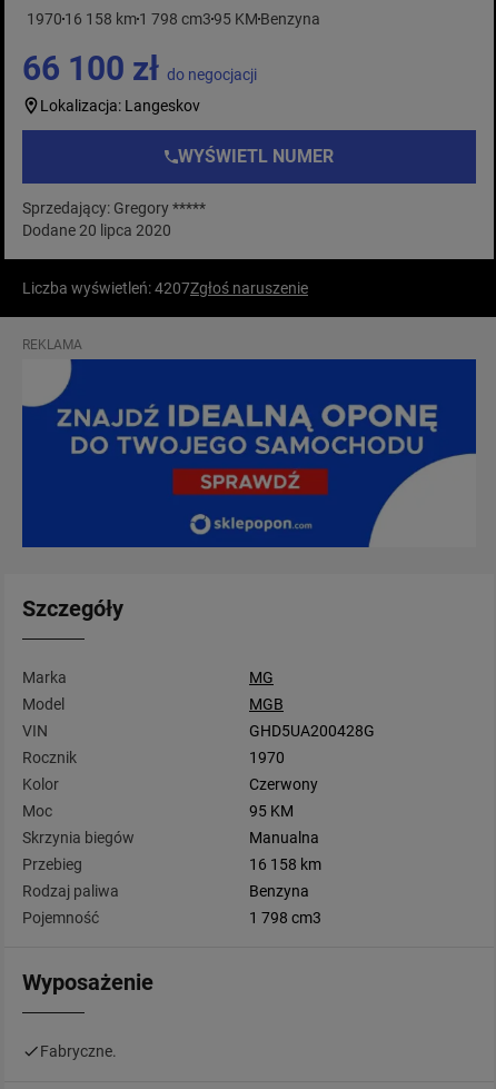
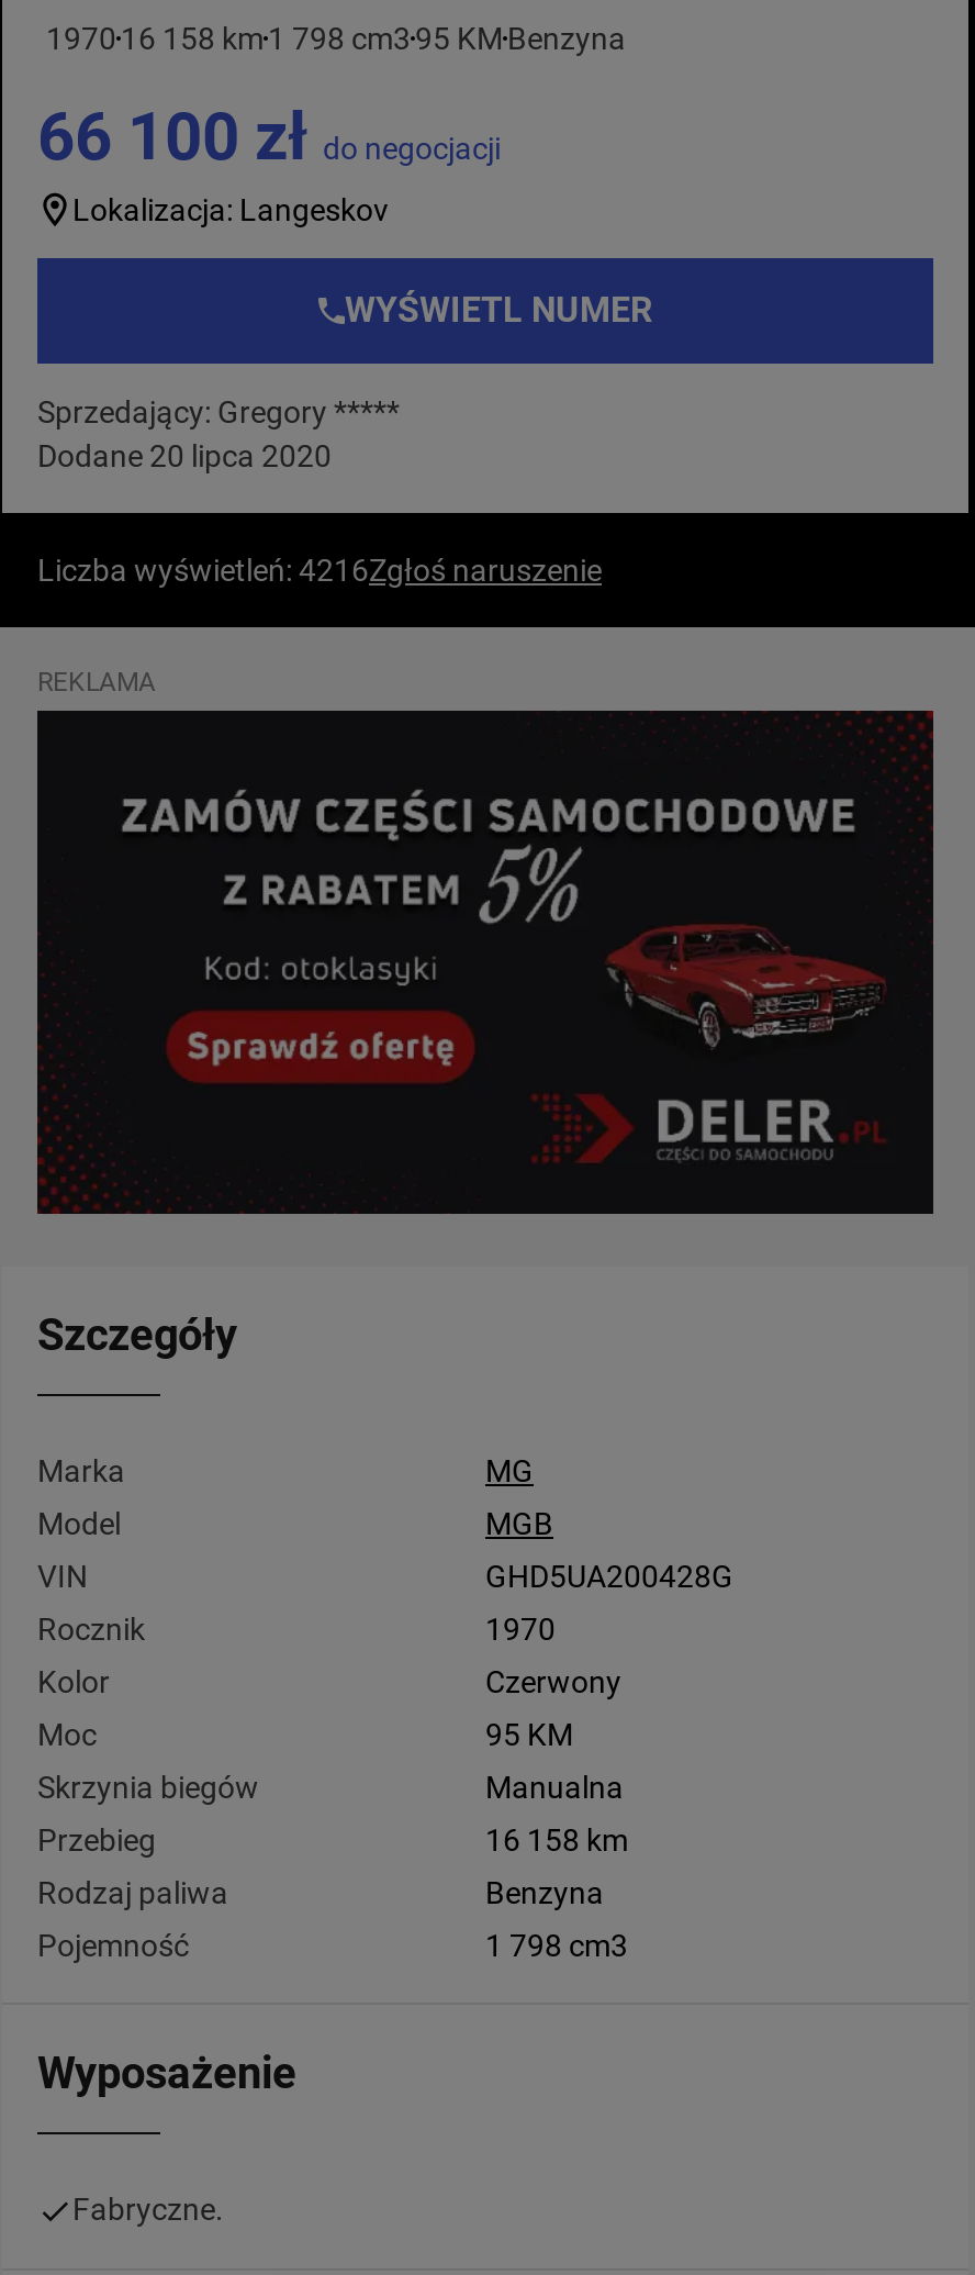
- Liczba wyświetleń: 4207Zgłoś naruszenie
+ Liczba wyświetleń: 4216Zgłoś naruszenie

- [image]
+ [image]
